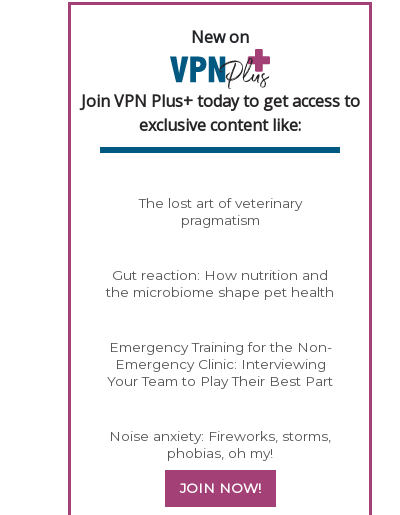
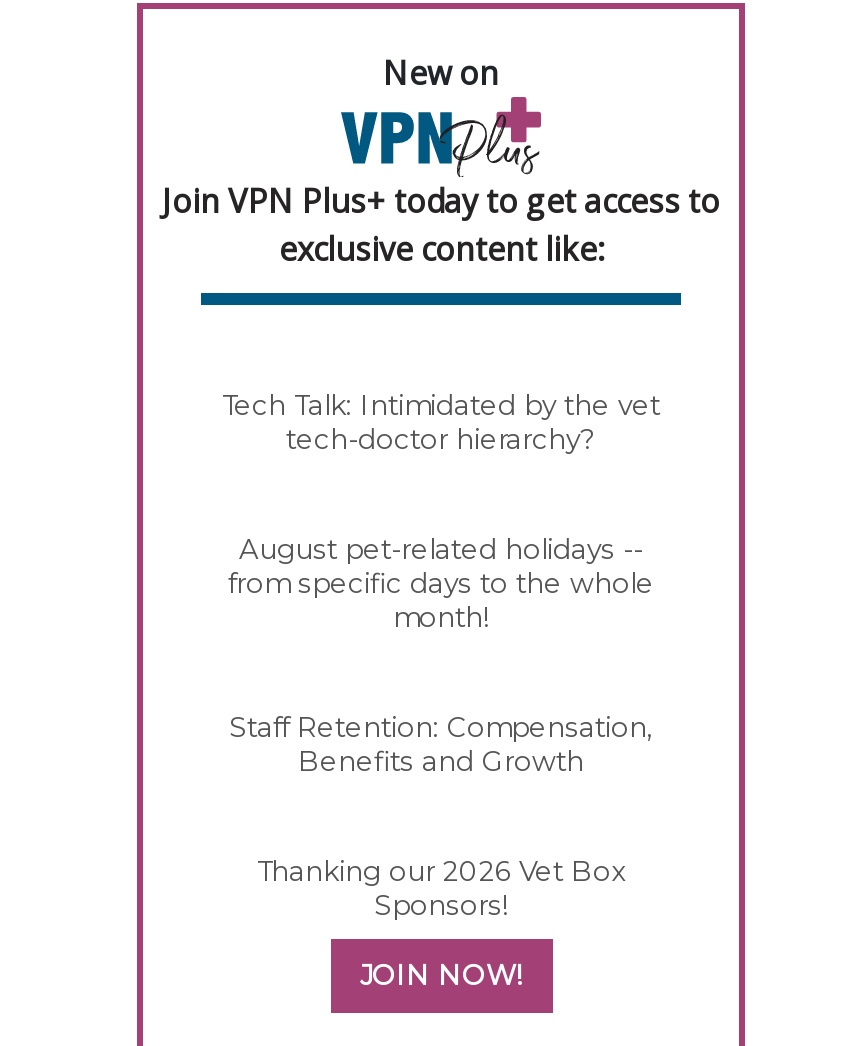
- The lost art of veterinary
- pragmatism
+ Tech Talk: Intimidated by the vet
+ tech-doctor hierarchy?

- Gut reaction: How nutrition and
- the microbiome shape pet health
+ August pet-related holidays --
+ from specific days to the whole
+ month!

- Emergency Training for the Non-
- Emergency Clinic: Interviewing
- Your Team to Play Their Best Part
+ Staff Retention: Compensation,
+ Benefits and Growth

- Noise anxiety: Fireworks, storms,
- phobias, oh my!
+ Thanking our 2026 Vet Box
+ Sponsors!
